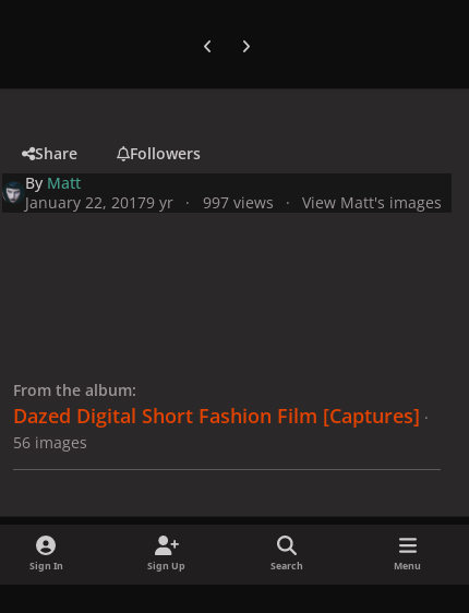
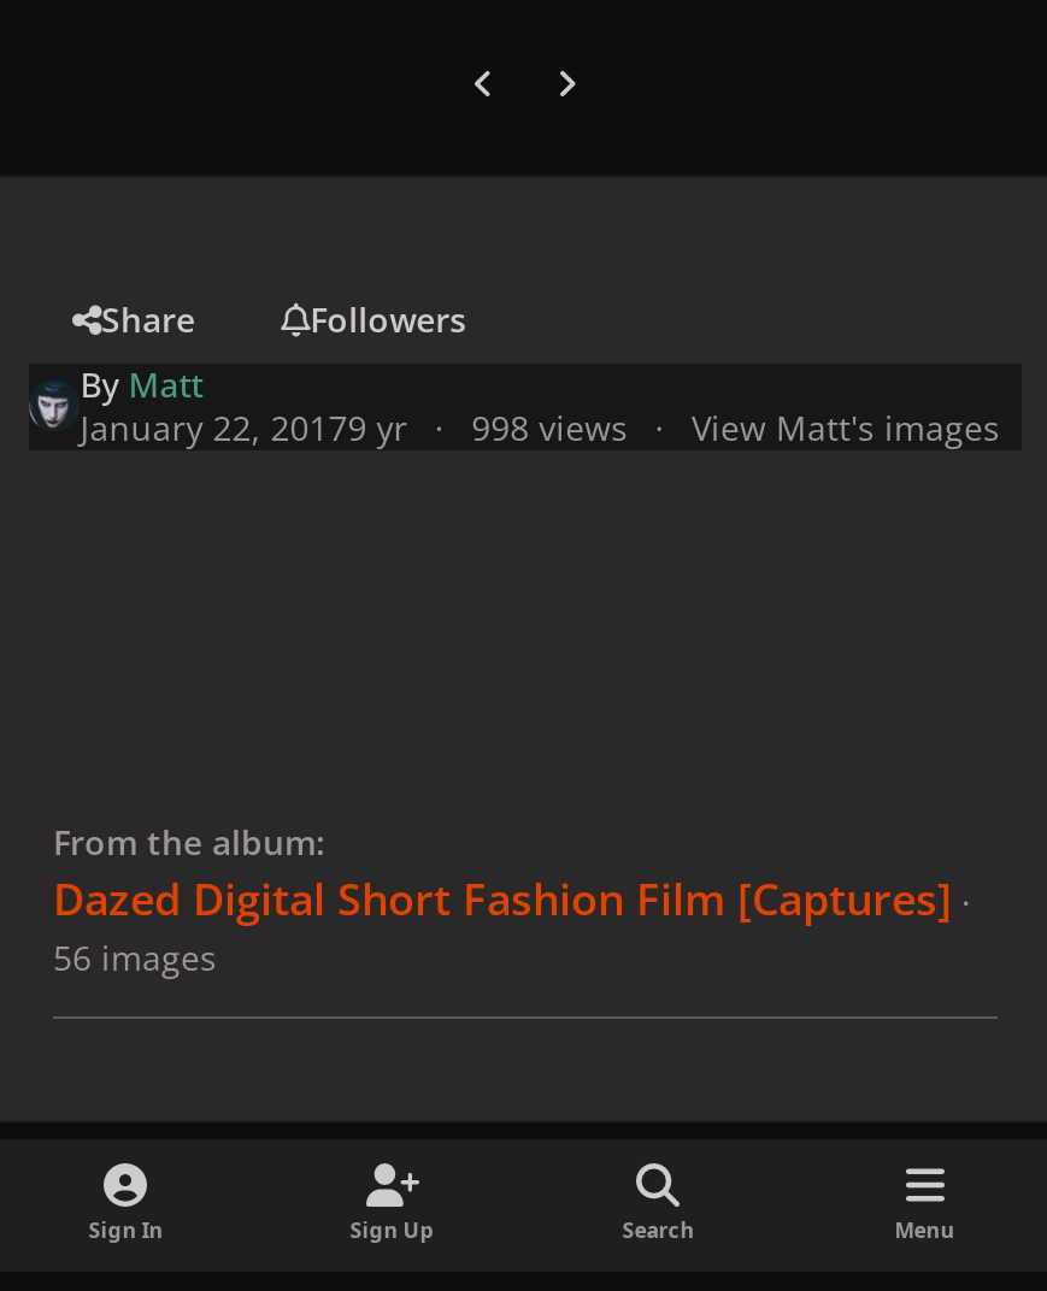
- January 22, 20179 yr 997 views View Matt's images
+ January 22, 20179 yr 998 views View Matt's images
